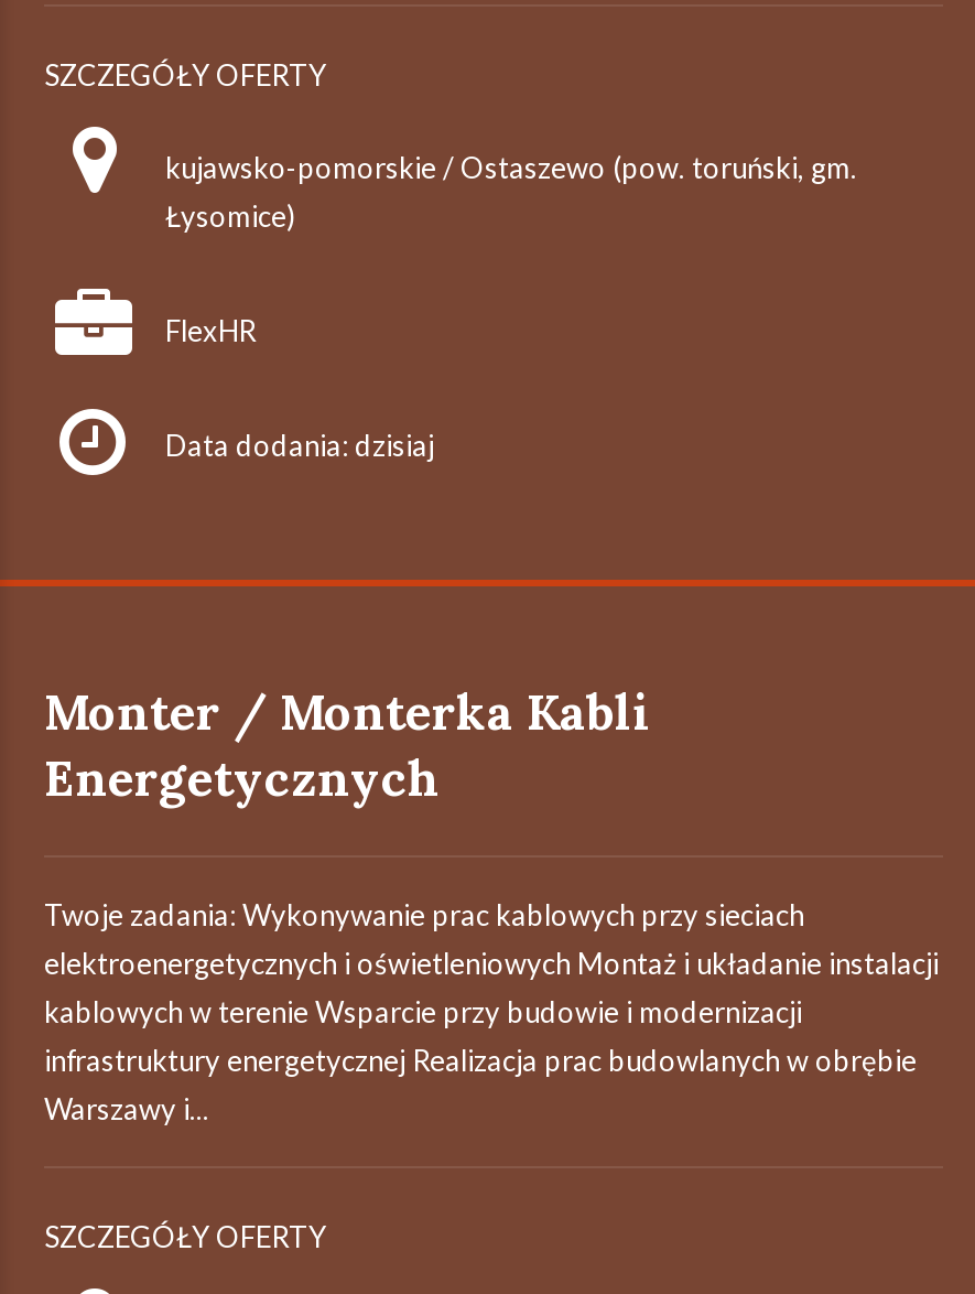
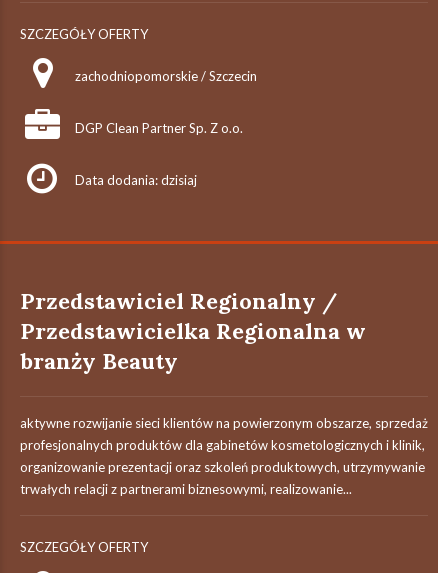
- kujawsko-pomorskie / Ostaszewo (pow. toruński, gm.
- Łysomice)
+ zachodniopomorskie / Szczecin

- FlexHR
+ DGP Clean Partner Sp. Z o.o.

- Monter / Monterka Kabli
- Energetycznych
+ Przedstawiciel Regionalny /
+ Przedstawicielka Regionalna w
+ branży Beauty

- Twoje zadania: Wykonywanie prac kablowych przy sieciach
- elektroenergetycznych i oświetleniowych Montaż i układanie instalacji
- kablowych w terenie Wsparcie przy budowie i modernizacji
- infrastruktury energetycznej Realizacja prac budowlanych w obrębie
- Warszawy i...
+ aktywne rozwijanie sieci klientów na powierzonym obszarze, sprzedaż
+ profesjonalnych produktów dla gabinetów kosmetologicznych i klinik,
+ organizowanie prezentacji oraz szkoleń produktowych, utrzymywanie
+ trwałych relacji z partnerami biznesowymi, realizowanie...
